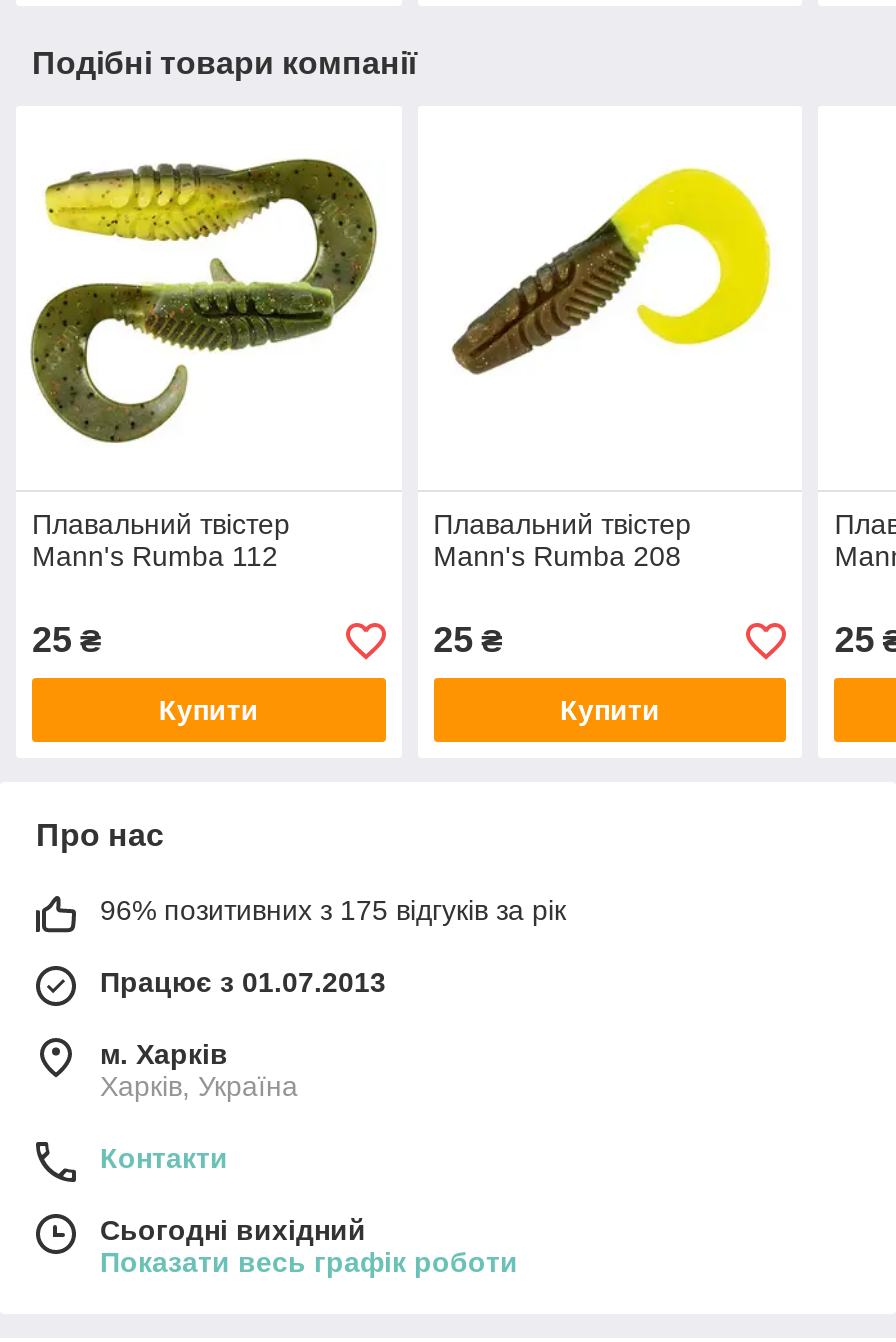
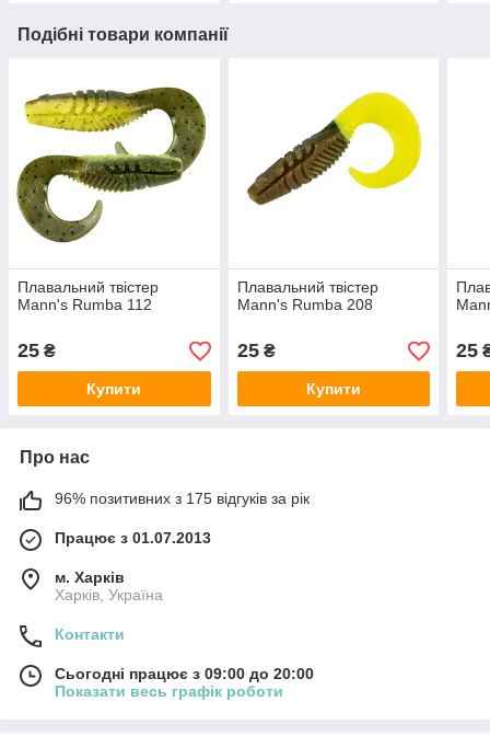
- Сьогодні вихідний
+ Сьогодні працює з 09:00 до 20:00
